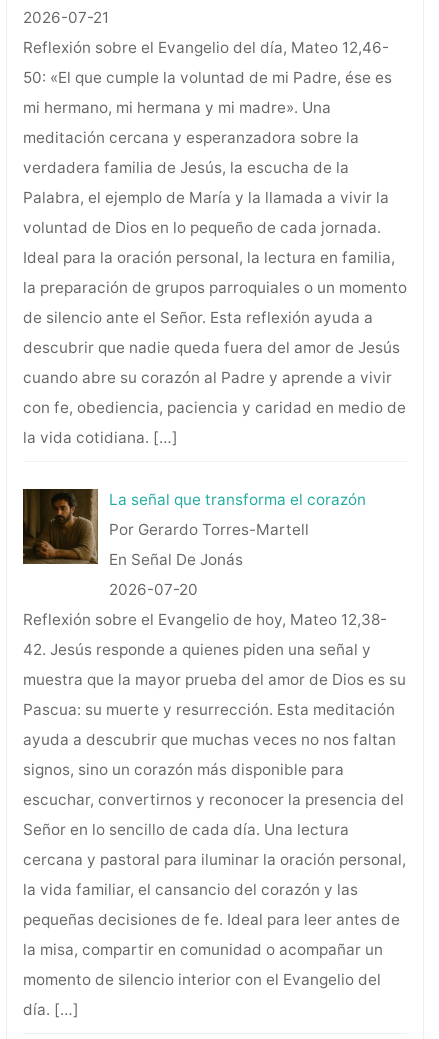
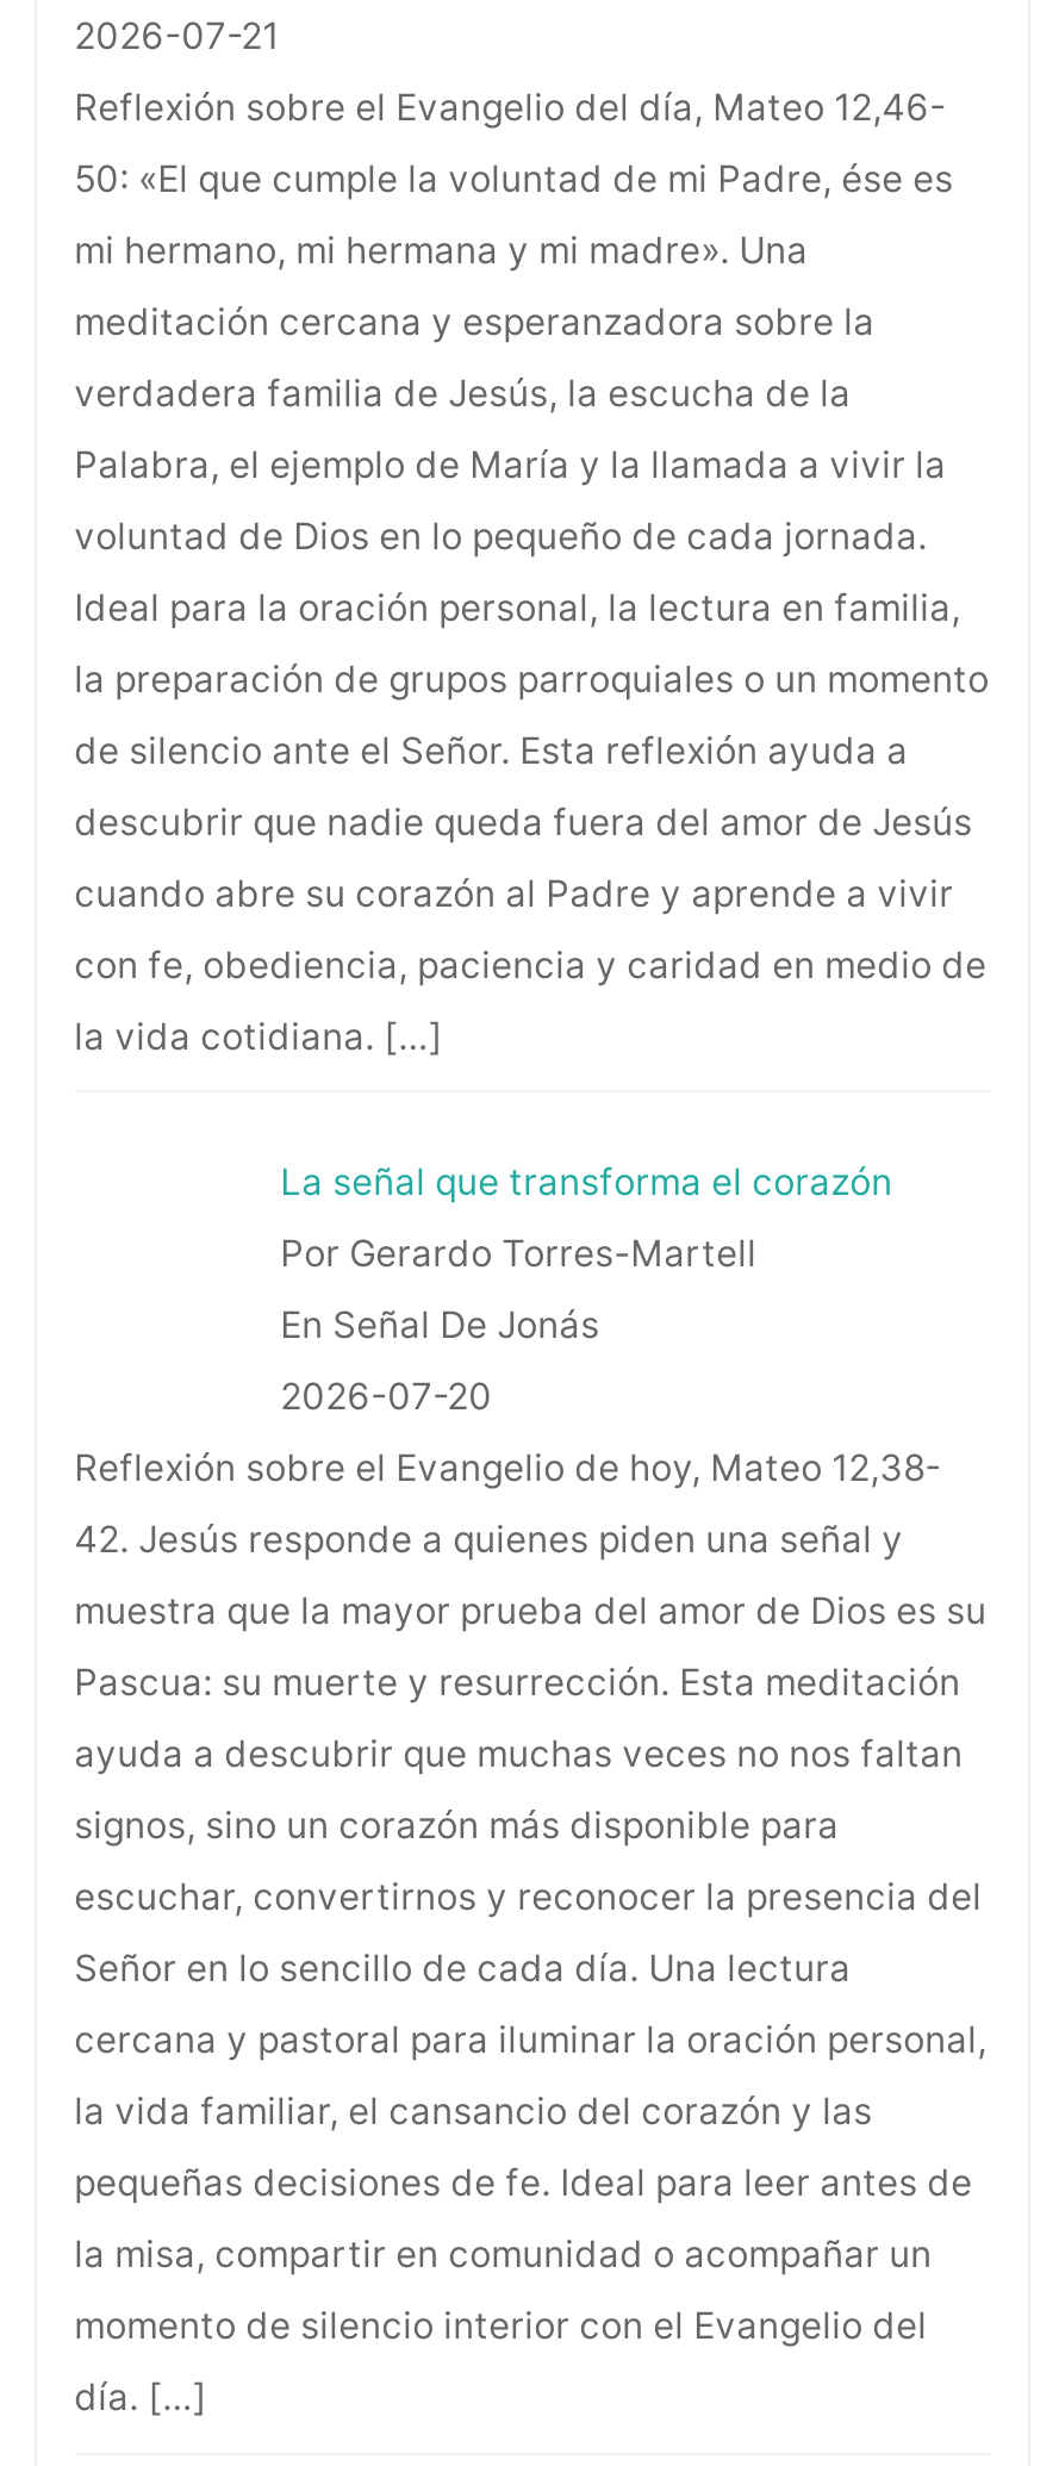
- [image]
